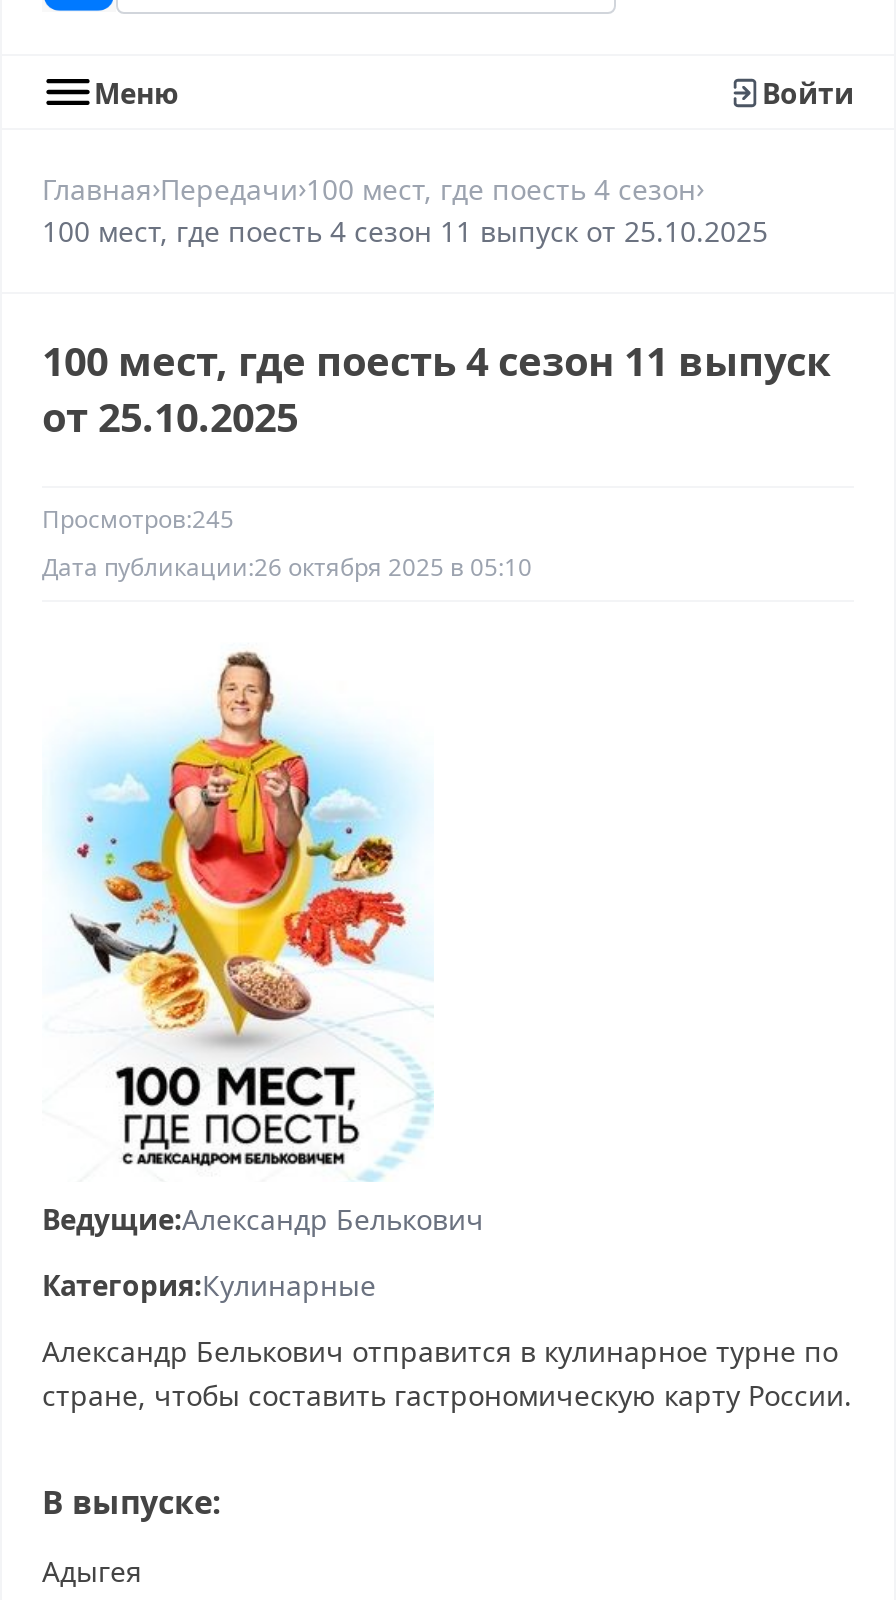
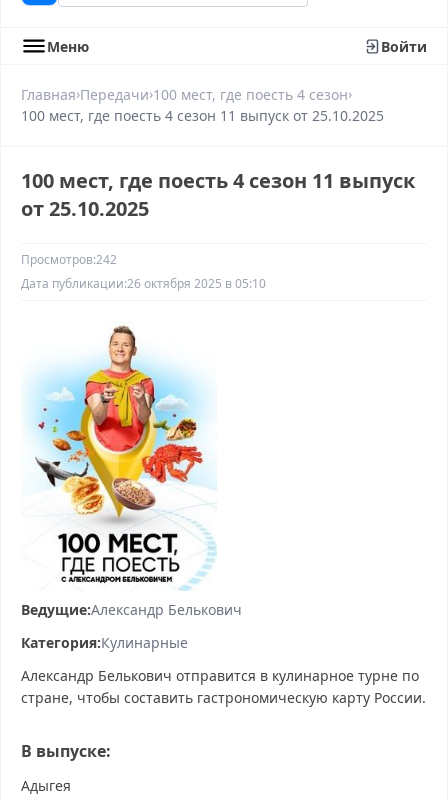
- Просмотров:245
+ Просмотров:242
